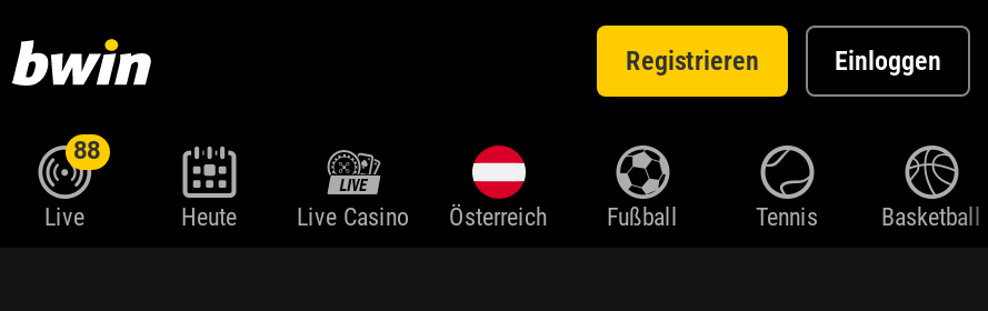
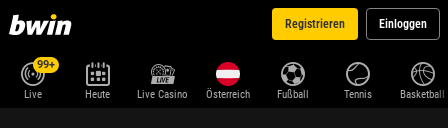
- 88
+ 99+
